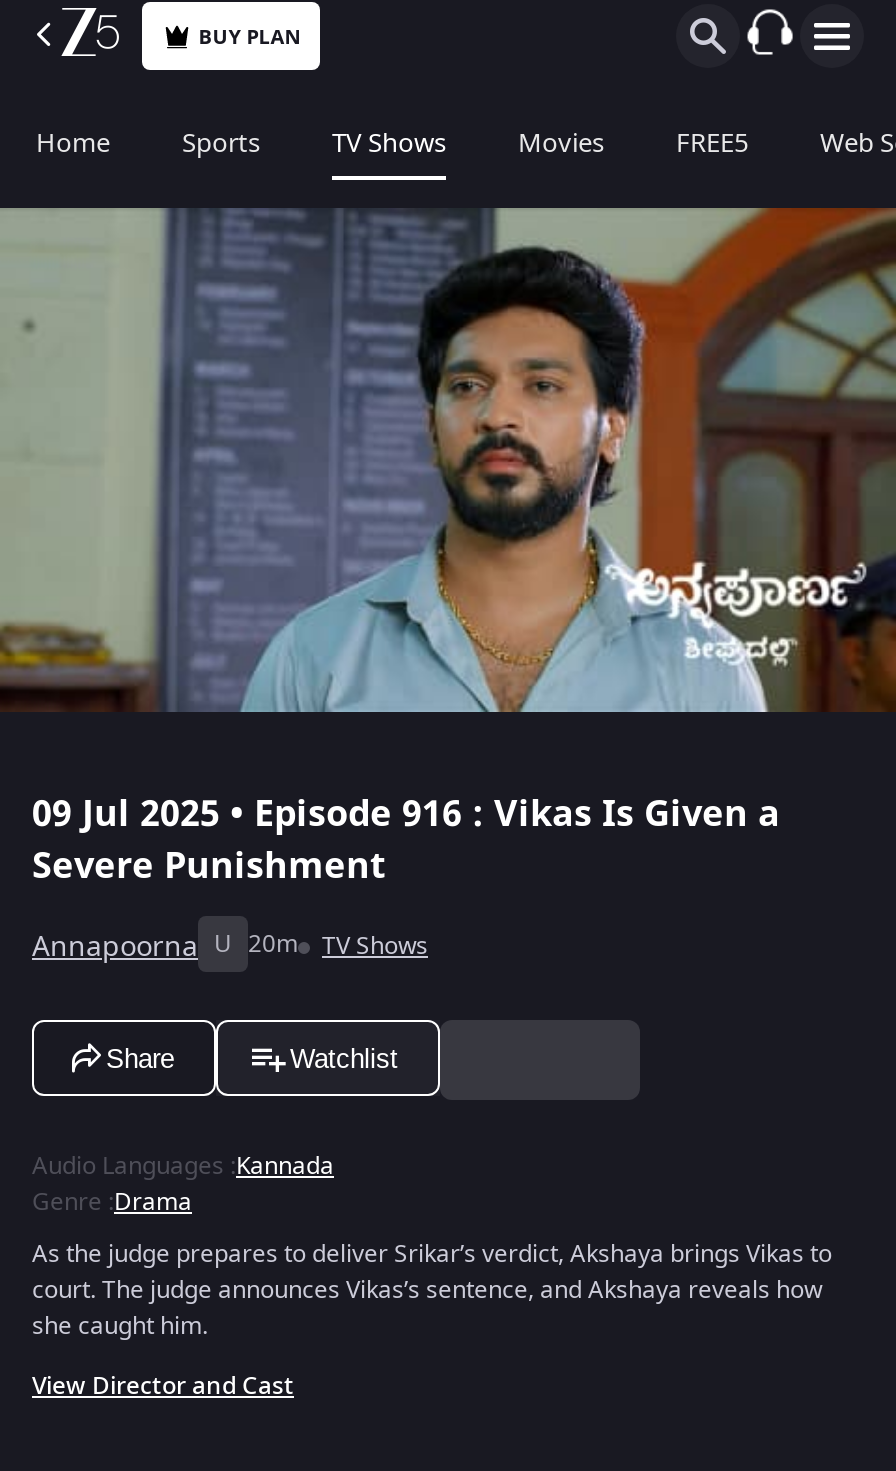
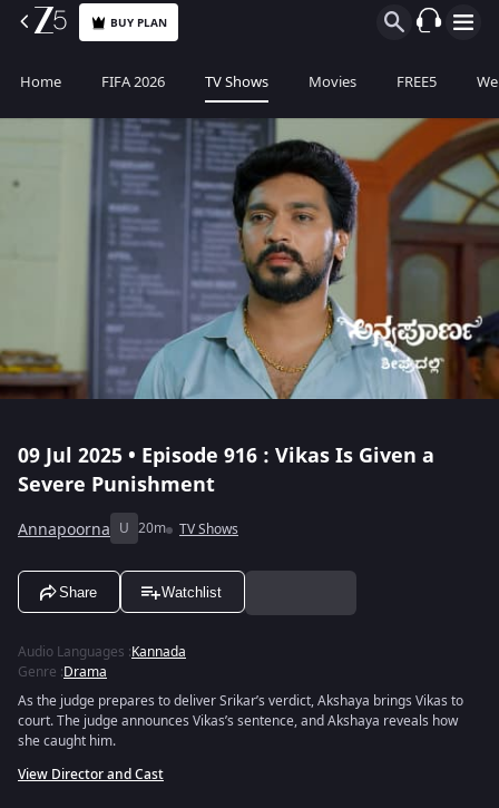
- Sports
+ FIFA 2026
